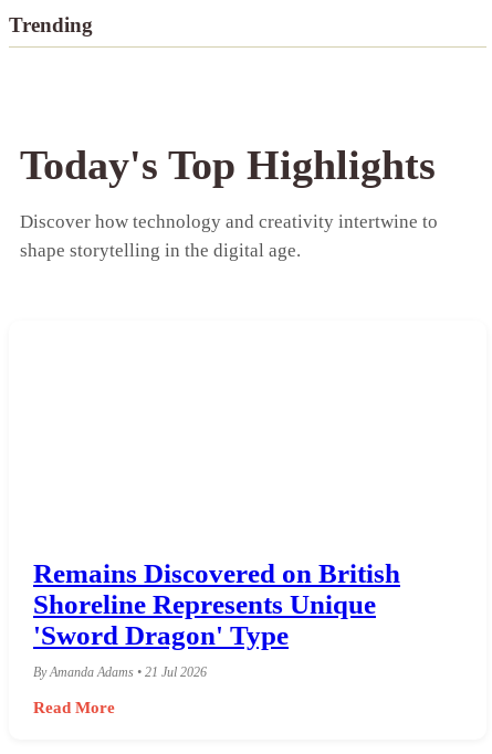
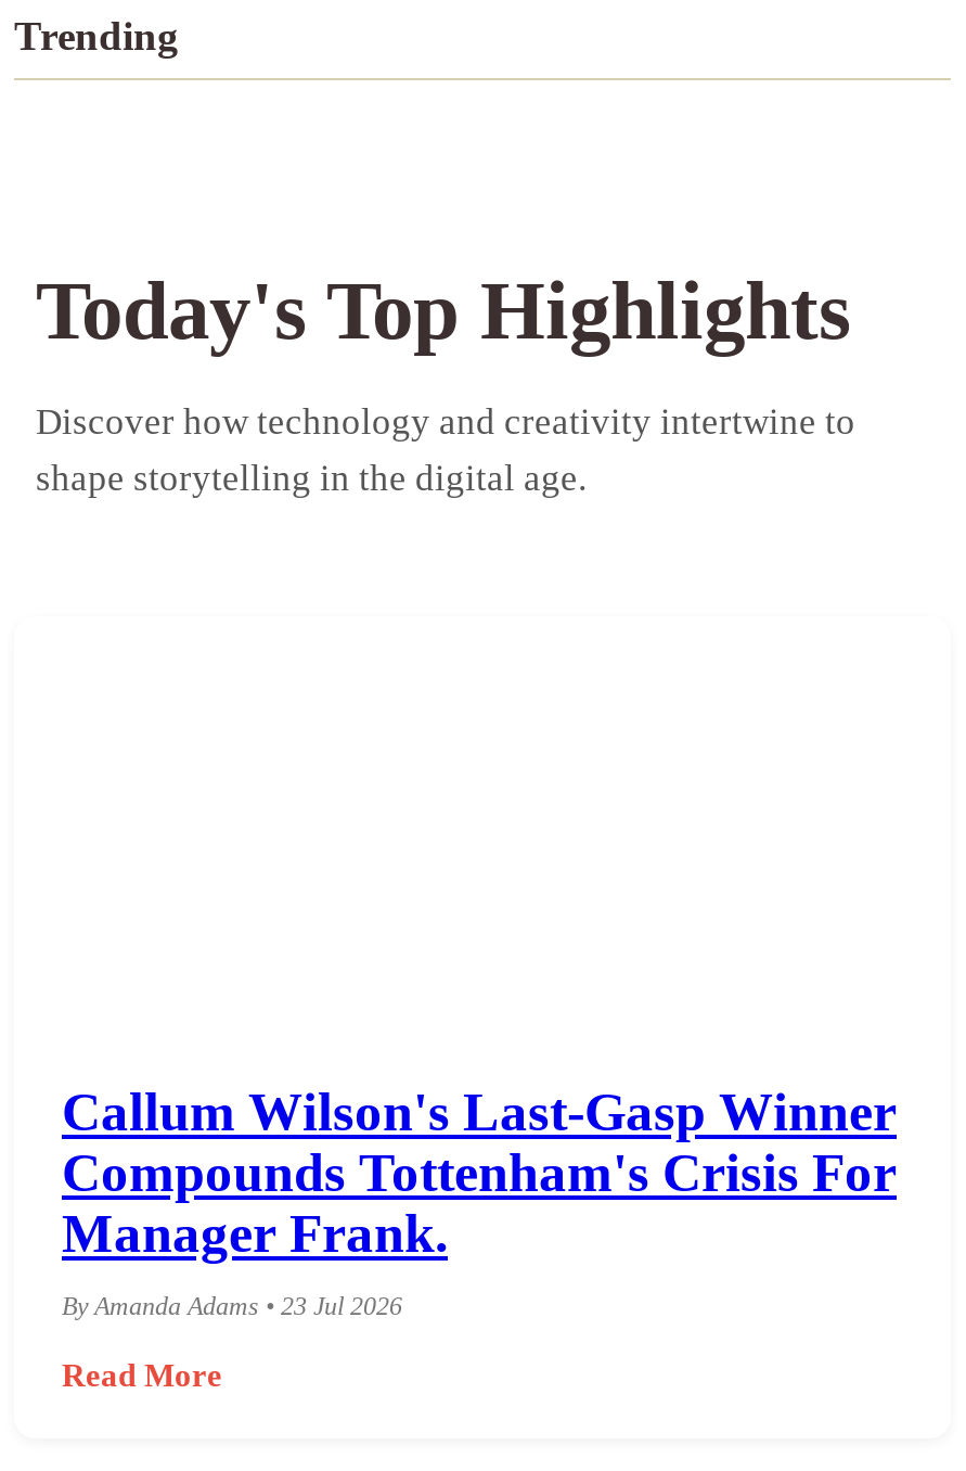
- Remains Discovered on British
- Shoreline Represents Unique
- 'Sword Dragon' Type
+ Callum Wilson's Last-Gasp Winner
+ Compounds Tottenham's Crisis For
+ Manager Frank.

- By Amanda Adams • 21 Jul 2026
+ By Amanda Adams • 23 Jul 2026
